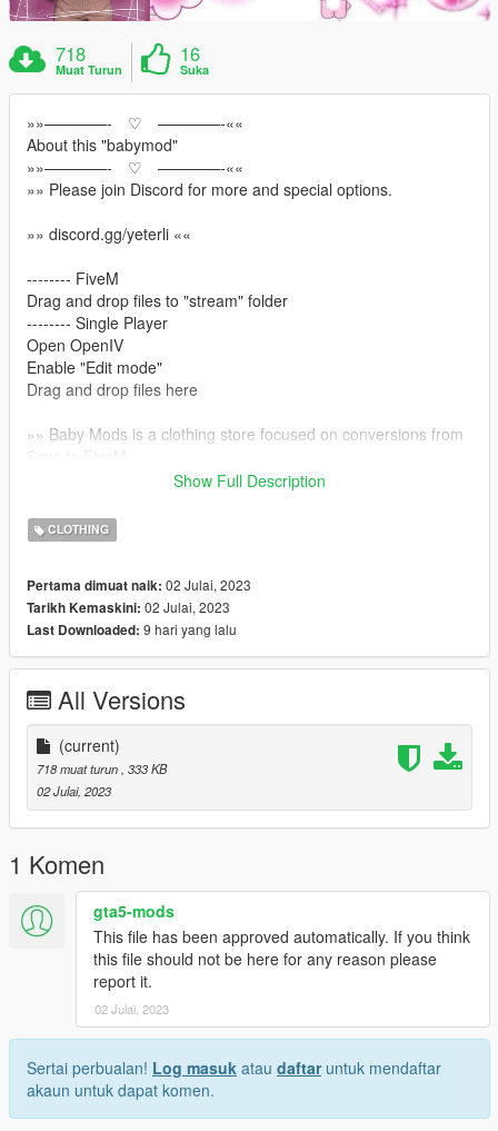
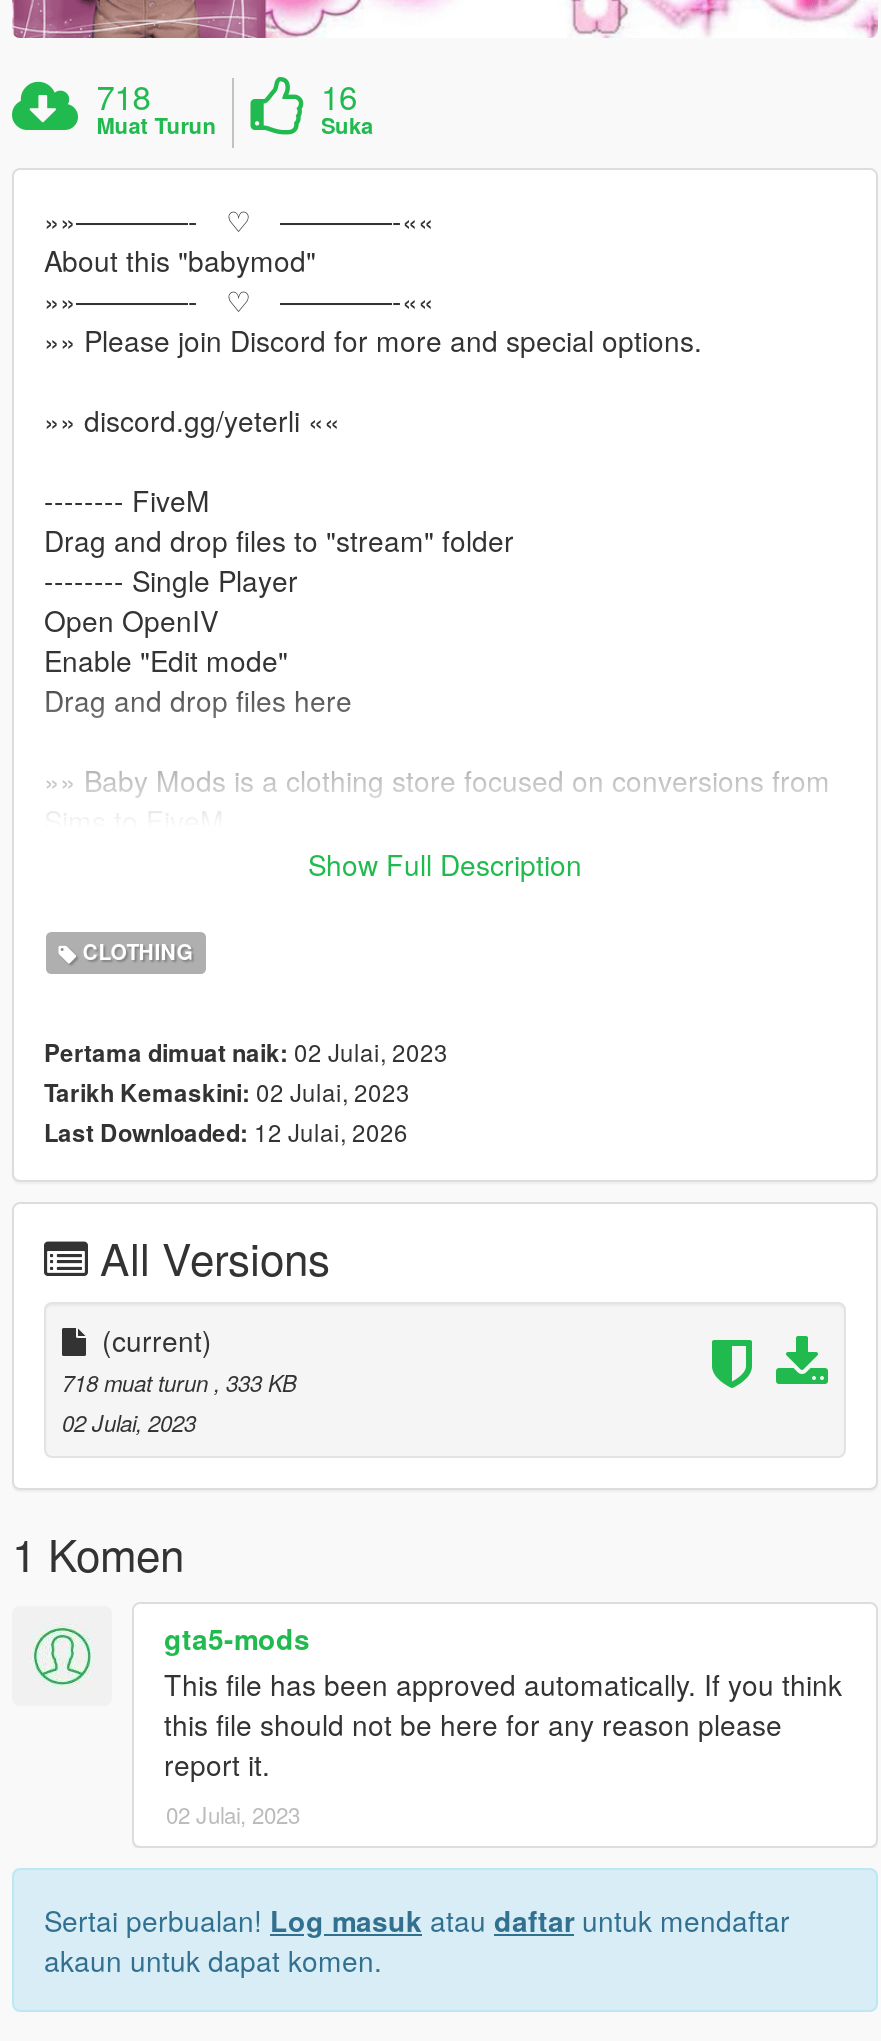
- Last Downloaded: 9 hari yang lalu
+ Last Downloaded: 12 Julai, 2026
